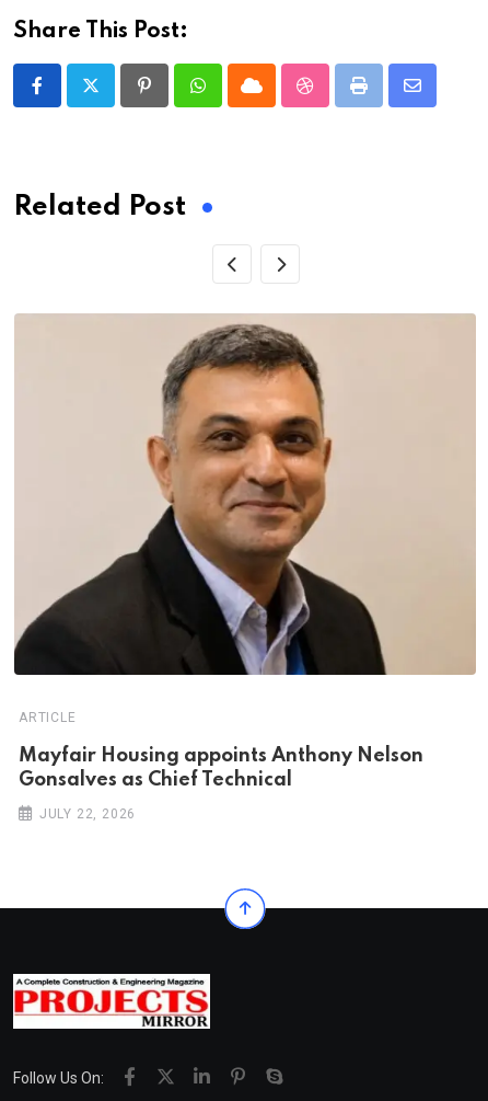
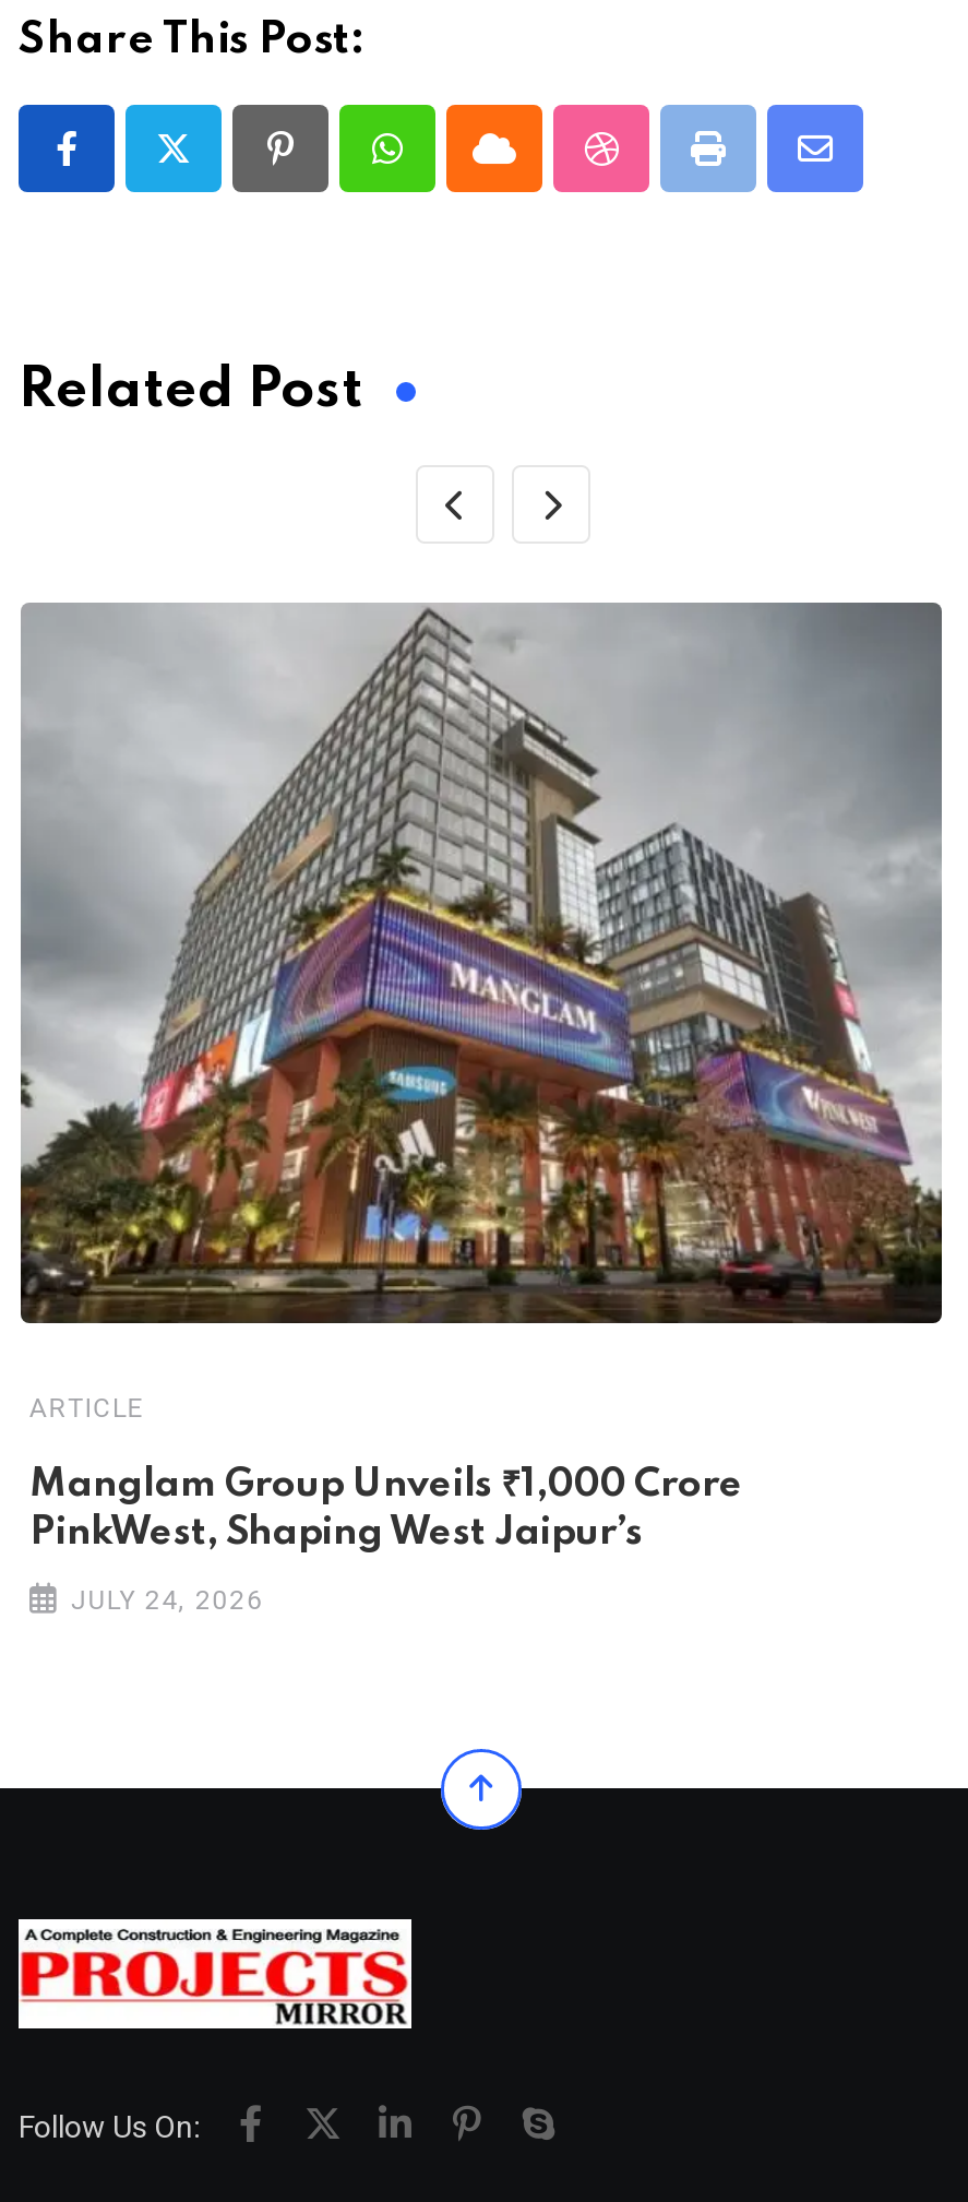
- [image]
+ [image]

- Mayfair Housing appoints Anthony Nelson
- Gonsalves as Chief Technical
+ Manglam Group Unveils ₹1,000 Crore
+ PinkWest, Shaping West Jaipur’s

- JULY 22, 2026
+ JULY 24, 2026
